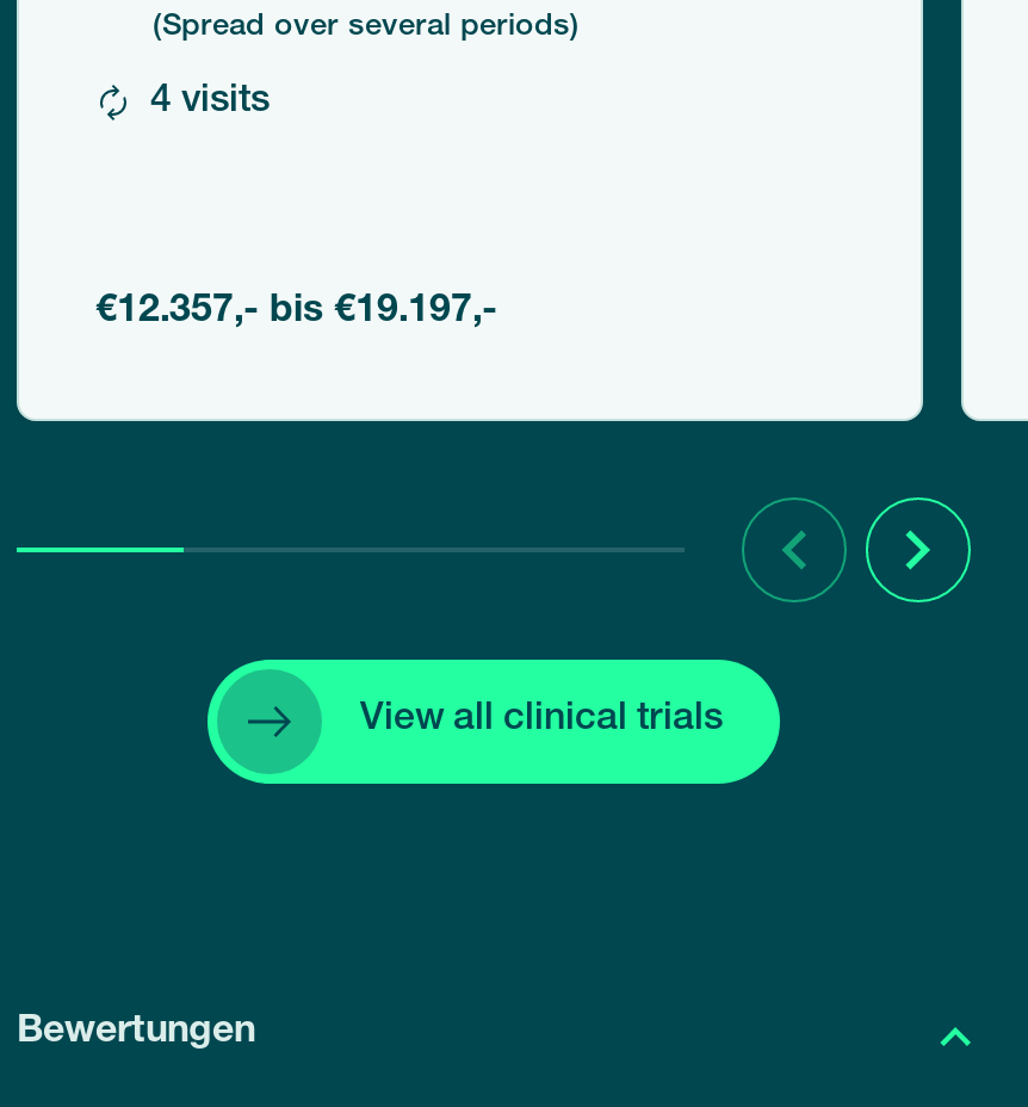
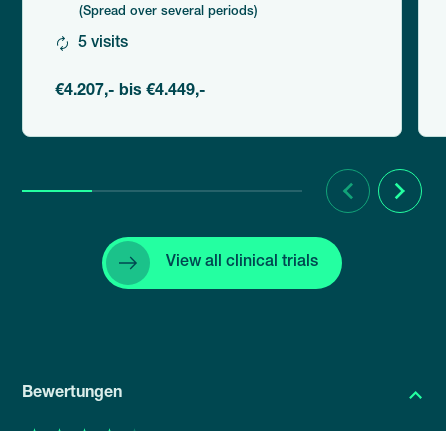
- 4 visits
+ 5 visits

- €12.357,- bis €19.197,-
+ €4.207,- bis €4.449,-
